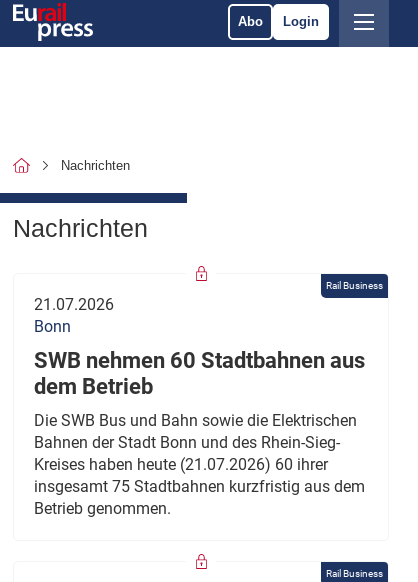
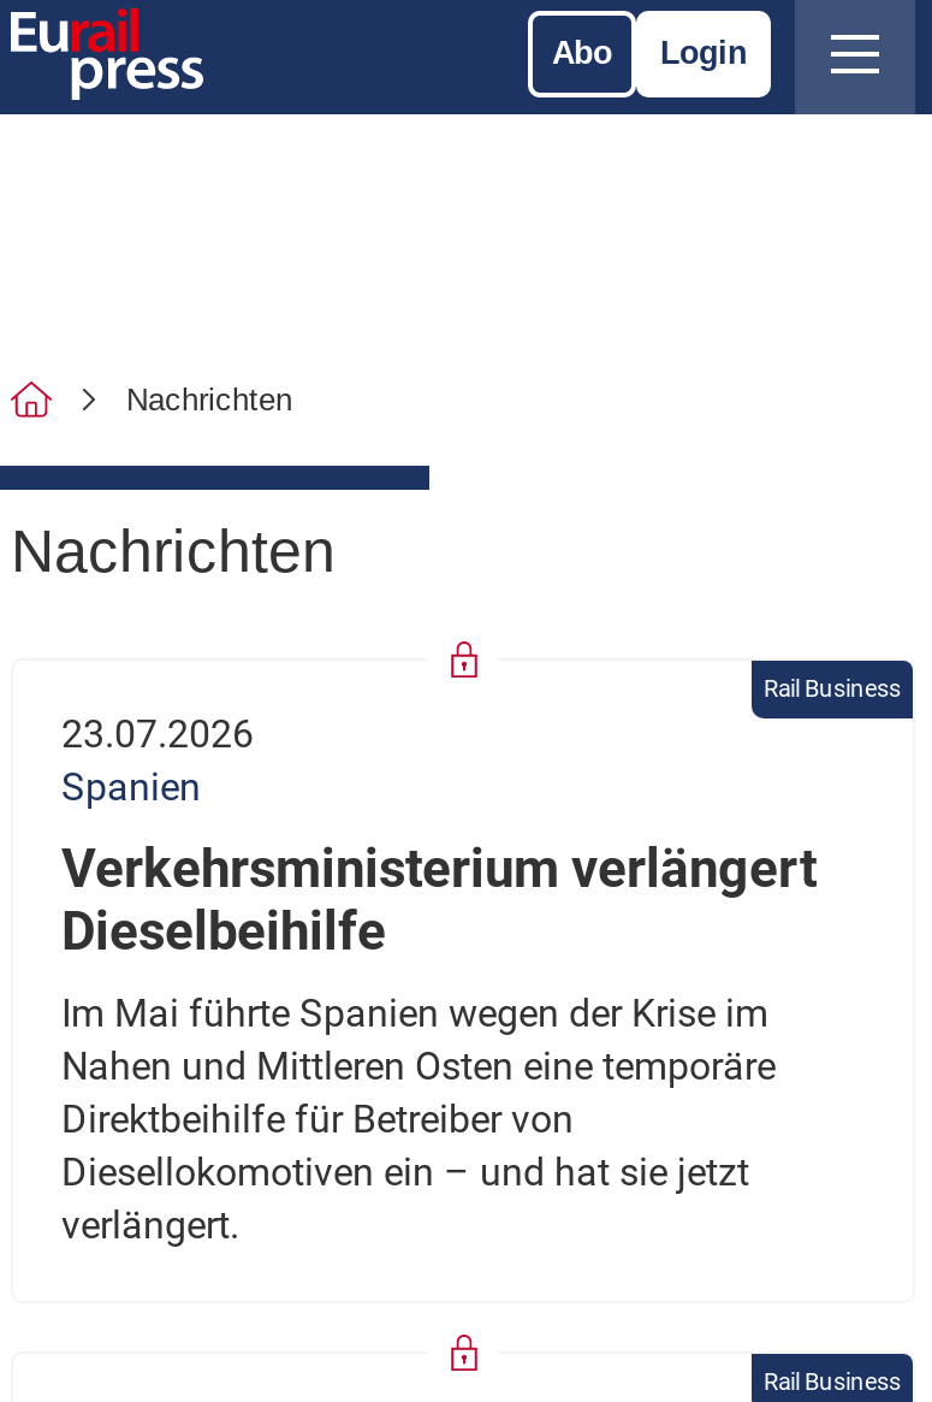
- 21.07.2026
- Bonn
+ 23.07.2026
+ Spanien

- SWB nehmen 60 Stadtbahnen aus
- dem Betrieb
+ Verkehrsministerium verlängert
+ Dieselbeihilfe

- Die SWB Bus und Bahn sowie die Elektrischen
- Bahnen der Stadt Bonn und des Rhein-Sieg-
- Kreises haben heute (21.07.2026) 60 ihrer
- insgesamt 75 Stadtbahnen kurzfristig aus dem
- Betrieb genommen.
+ Im Mai führte Spanien wegen der Krise im
+ Nahen und Mittleren Osten eine temporäre
+ Direktbeihilfe für Betreiber von
+ Diesellokomotiven ein – und hat sie jetzt
+ verlängert.
